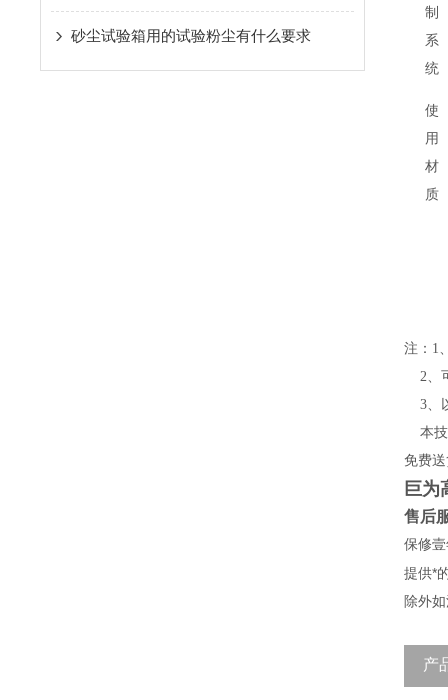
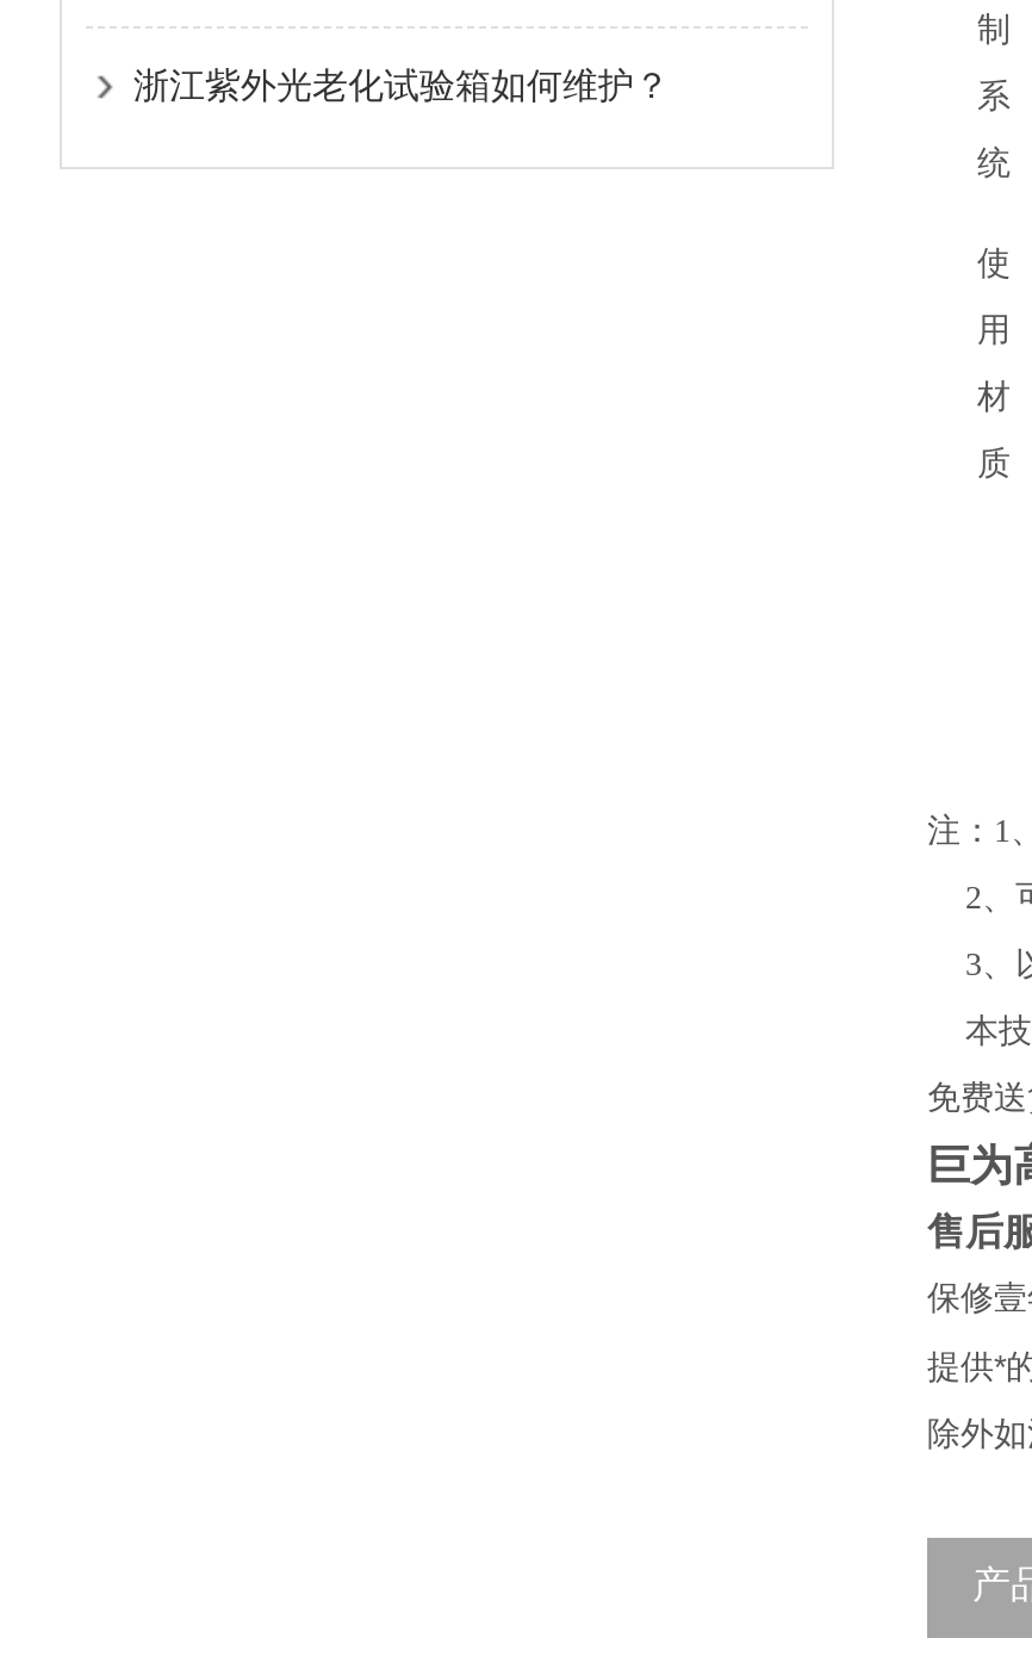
- 砂尘试验箱用的试验粉尘有什么要求
+ 浙江紫外光老化试验箱如何维护？
